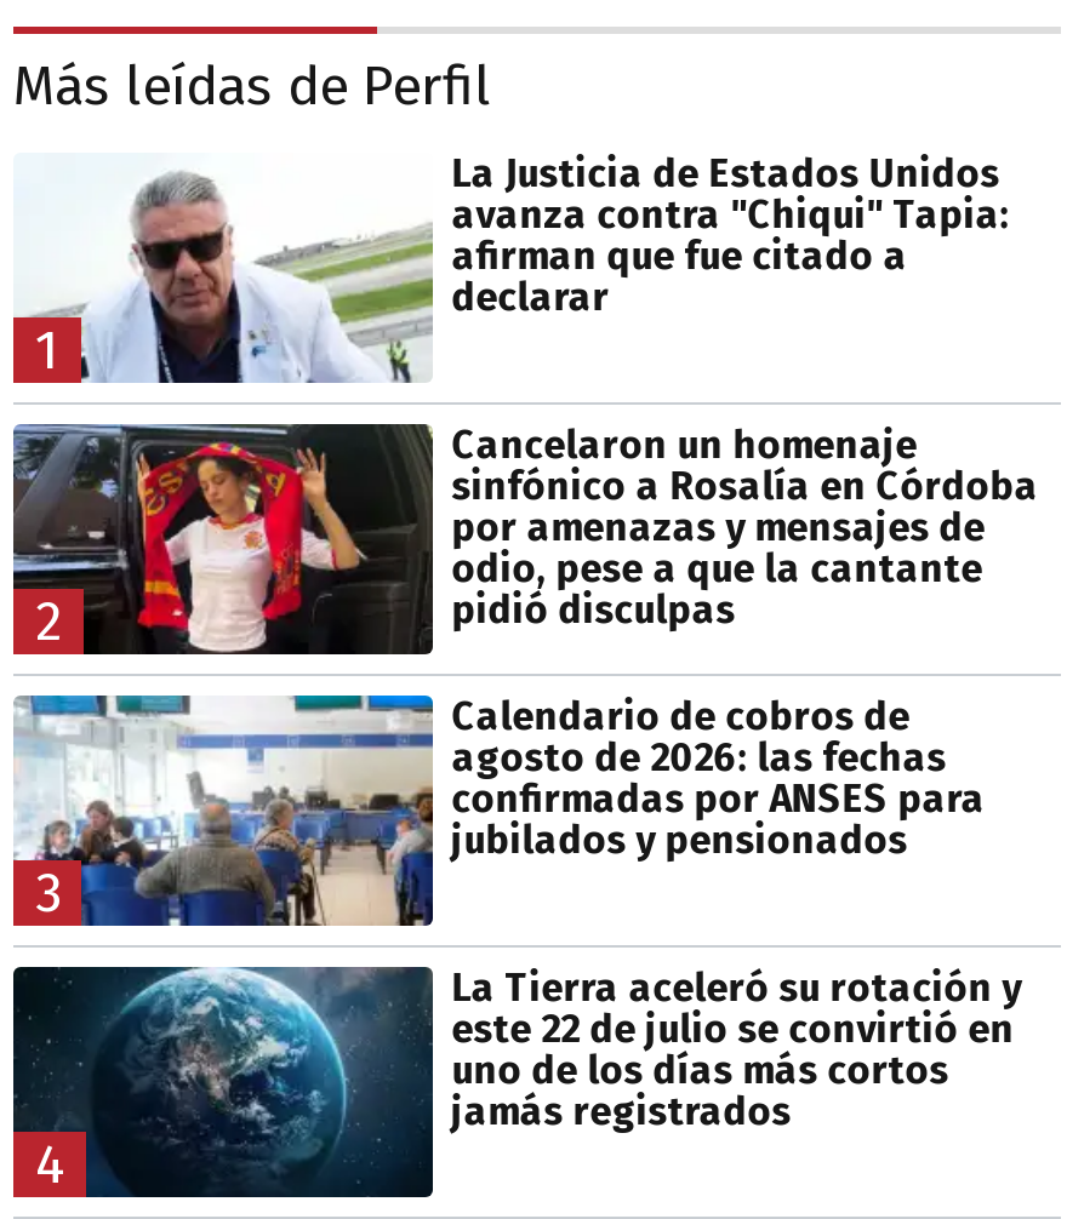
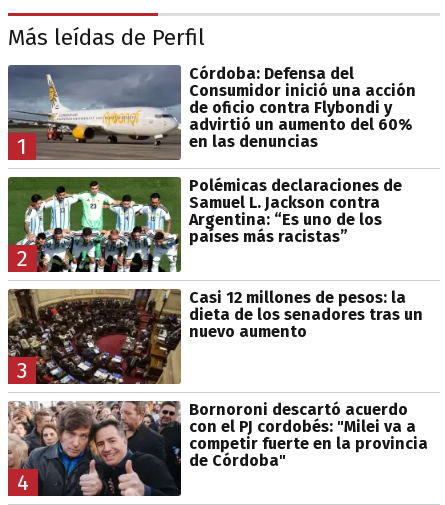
- [image]
- La Justicia de Estados Unidos
- avanza contra "Chiqui" Tapia:
- afirman que fue citado a
- declarar
+ [image]
+ Córdoba: Defensa del
+ Consumidor inició una acción
+ de oficio contra Flybondi y
+ advirtió un aumento del 60%
+ en las denuncias

- [image]
- Cancelaron un homenaje
- sinfónico a Rosalía en Córdoba
- por amenazas y mensajes de
- odio, pese a que la cantante
- pidió disculpas
+ [image]
+ Polémicas declaraciones de
+ Samuel L. Jackson contra
+ Argentina: “Es uno de los
+ países más racistas”

- [image]
- Calendario de cobros de
- agosto de 2026: las fechas
- confirmadas por ANSES para
- jubilados y pensionados
+ [image]
+ Casi 12 millones de pesos: la
+ dieta de los senadores tras un
+ nuevo aumento

- [image]
- La Tierra aceleró su rotación y
- este 22 de julio se convirtió en
- uno de los días más cortos
- jamás registrados
+ [image]
+ Bornoroni descartó acuerdo
+ con el PJ cordobés: "Milei va a
+ competir fuerte en la provincia
+ de Córdoba"
